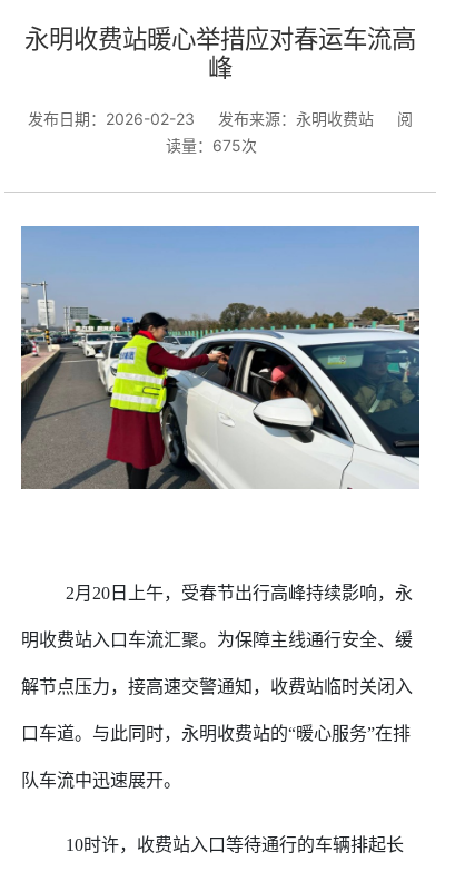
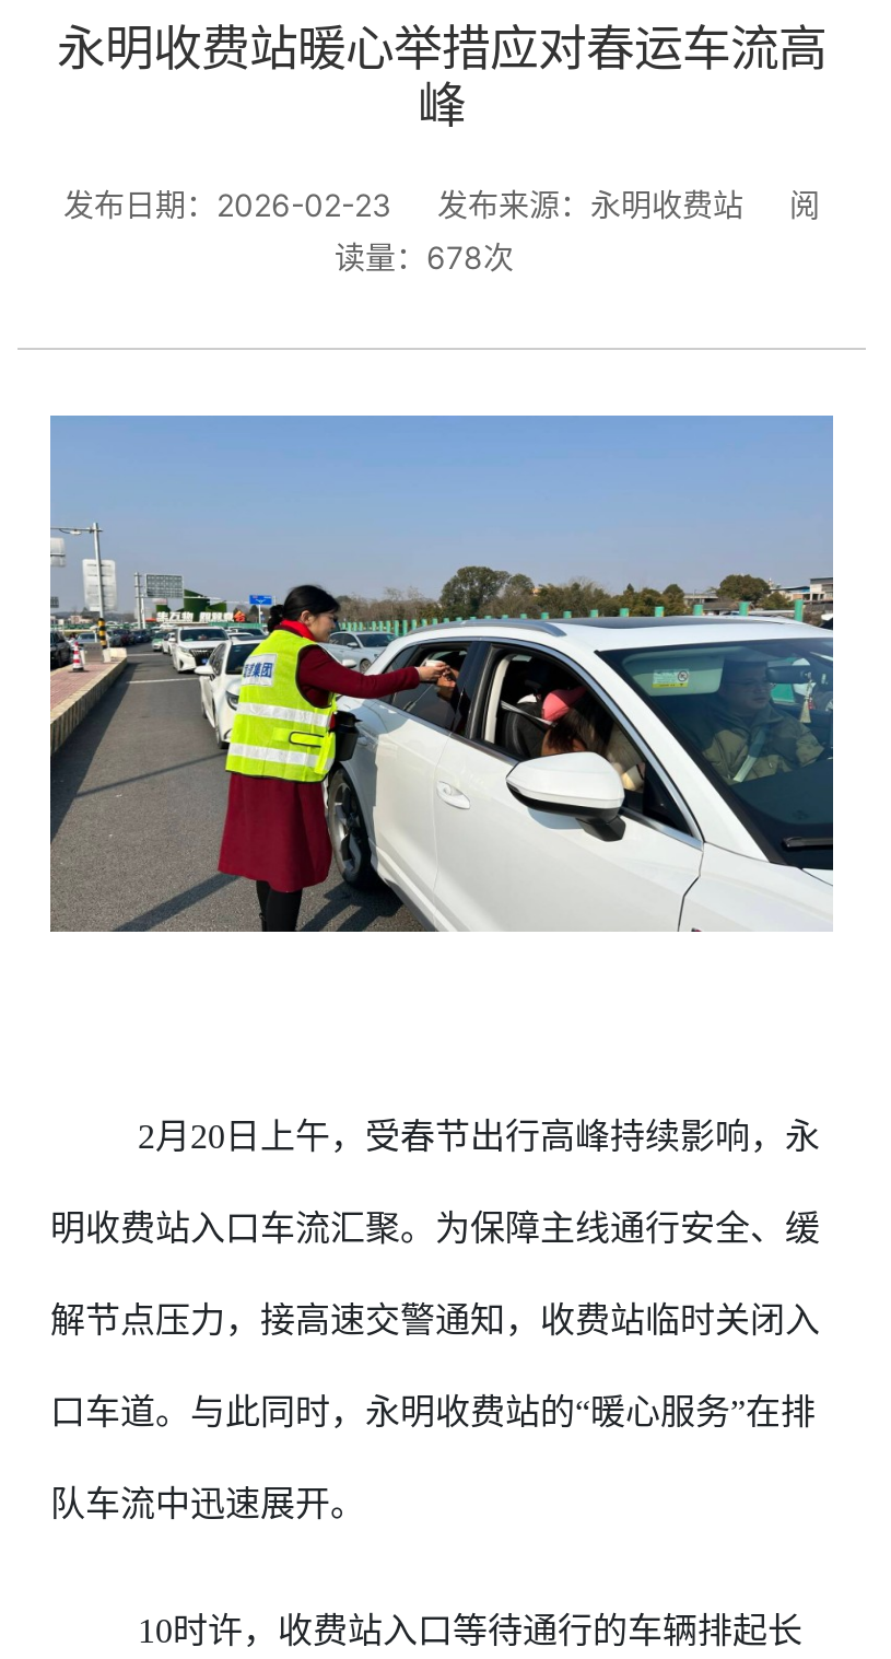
- 读量：675次
+ 读量：678次
